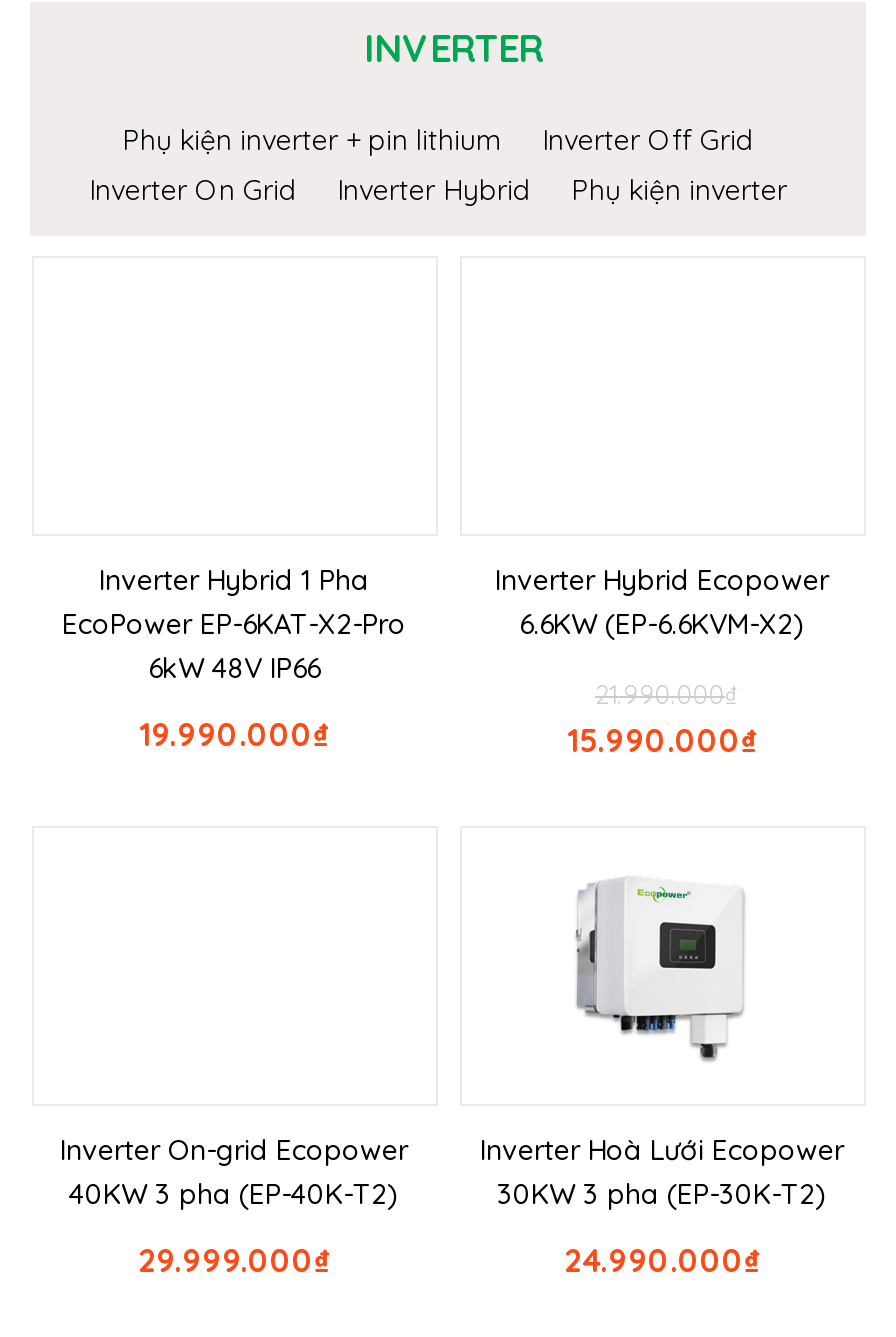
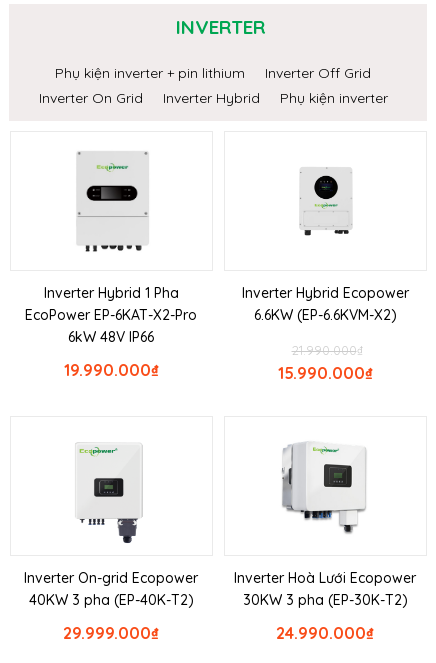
+ [image]

+ [image]

+ [image]
